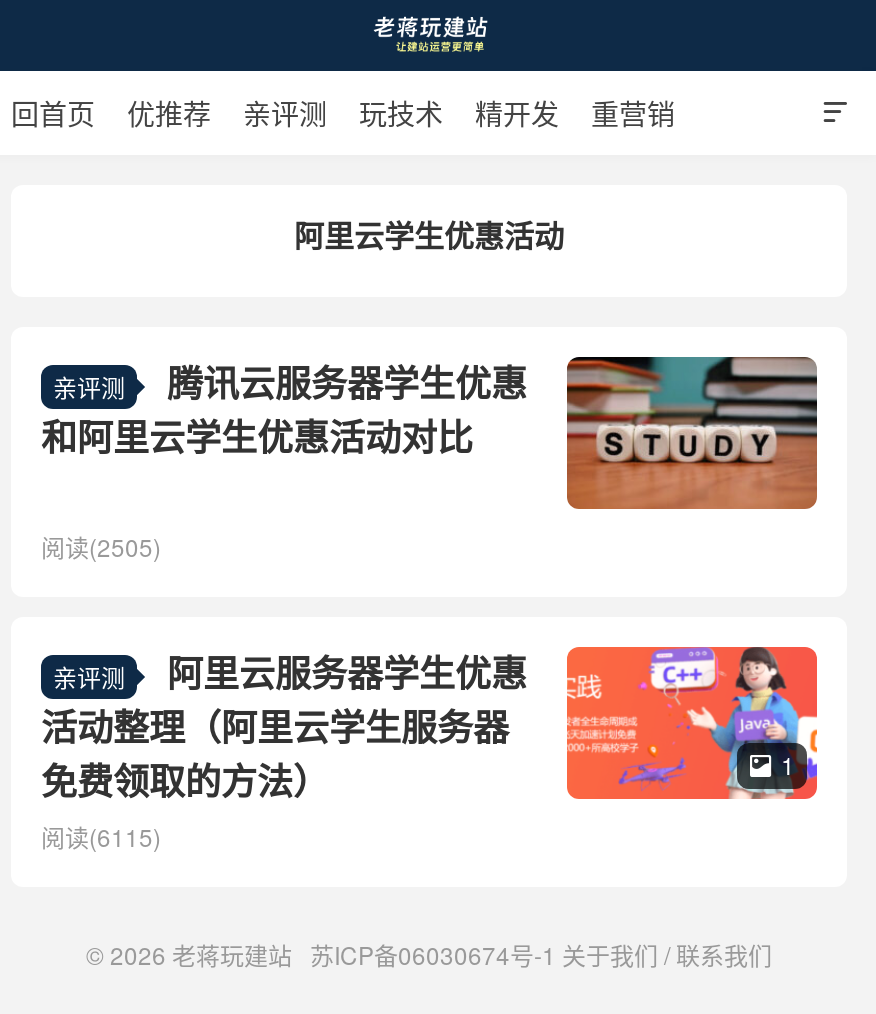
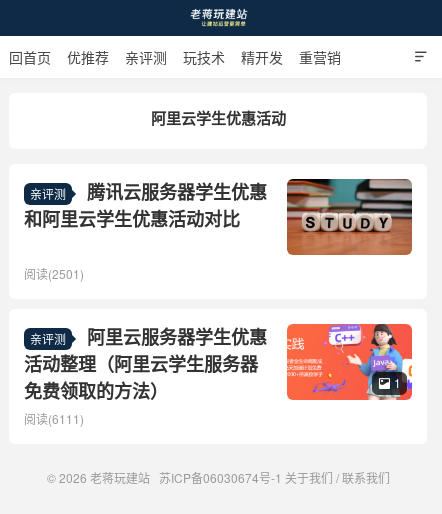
- 阅读(2505)
+ 阅读(2501)

- 阅读(6115)
+ 阅读(6111)
